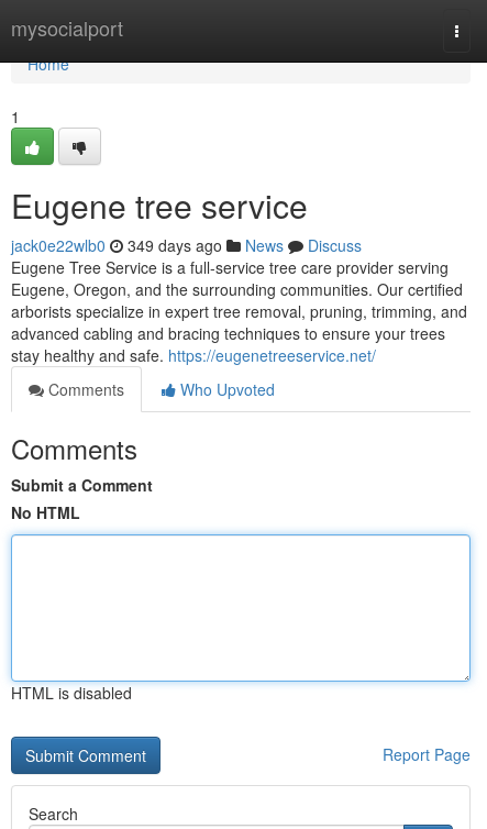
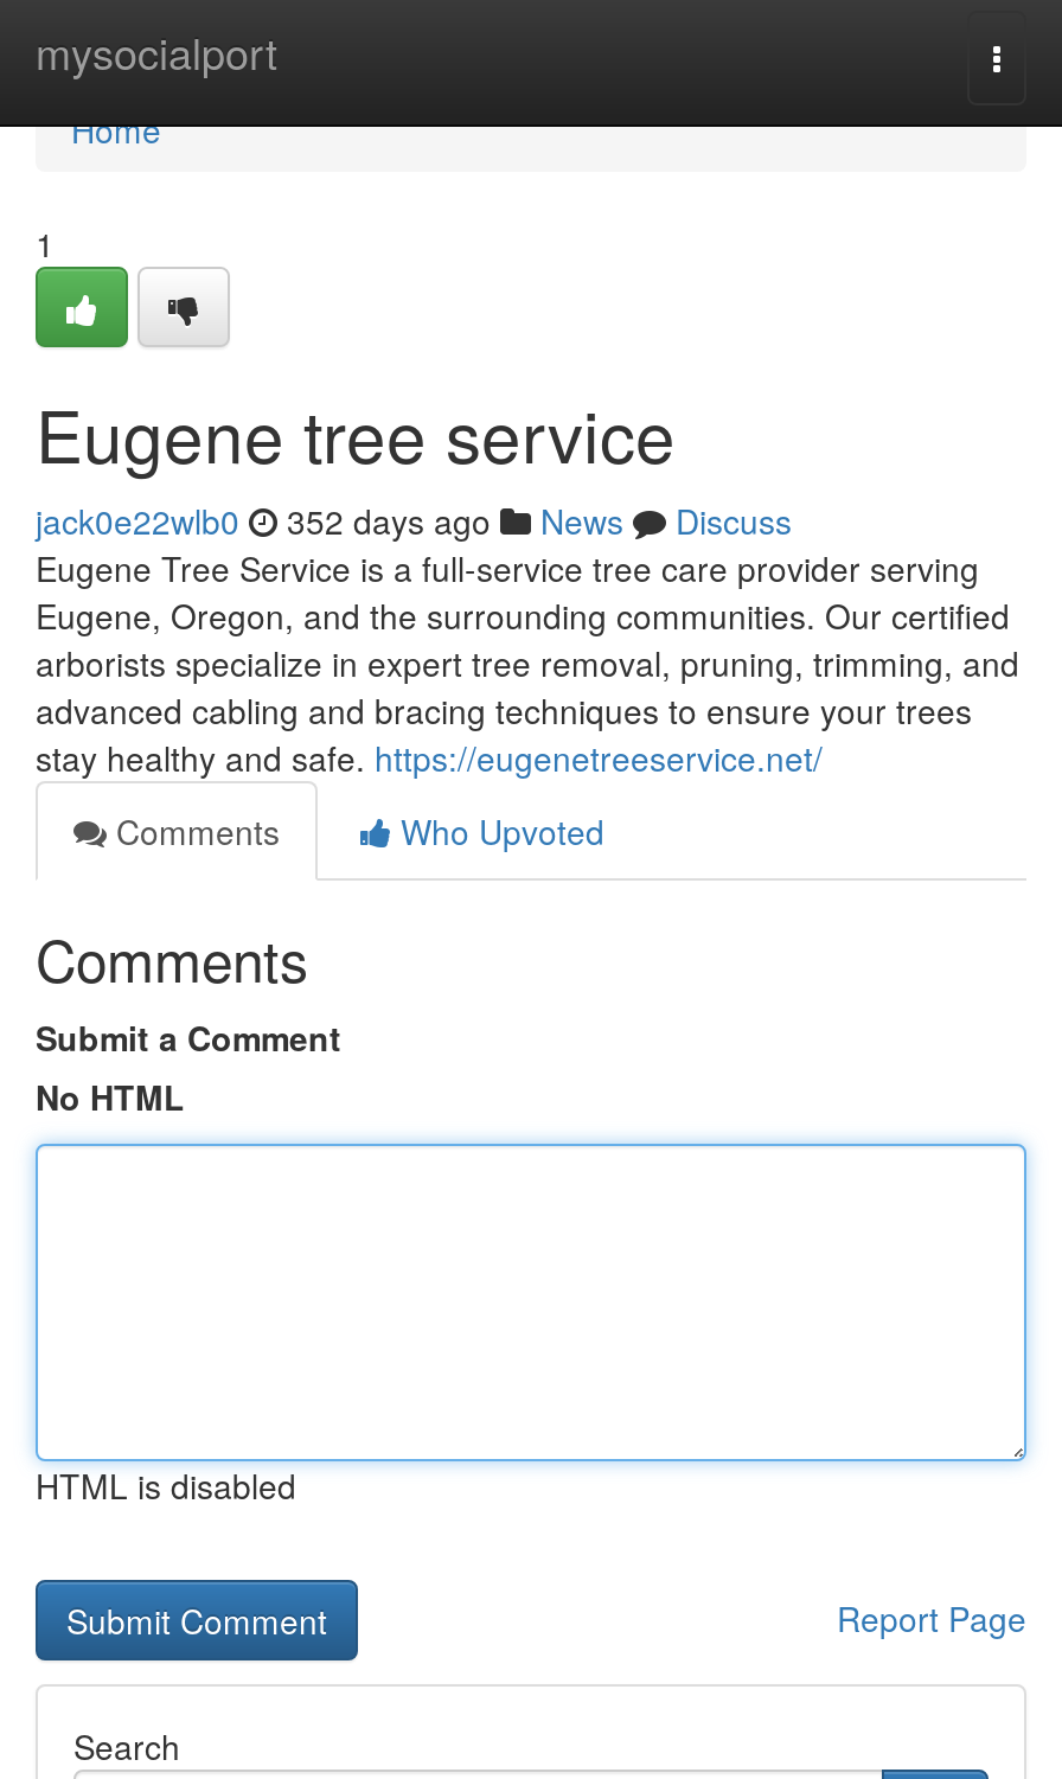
- jack0e22wlb0 349 days ago News Discuss
+ jack0e22wlb0 352 days ago News Discuss
